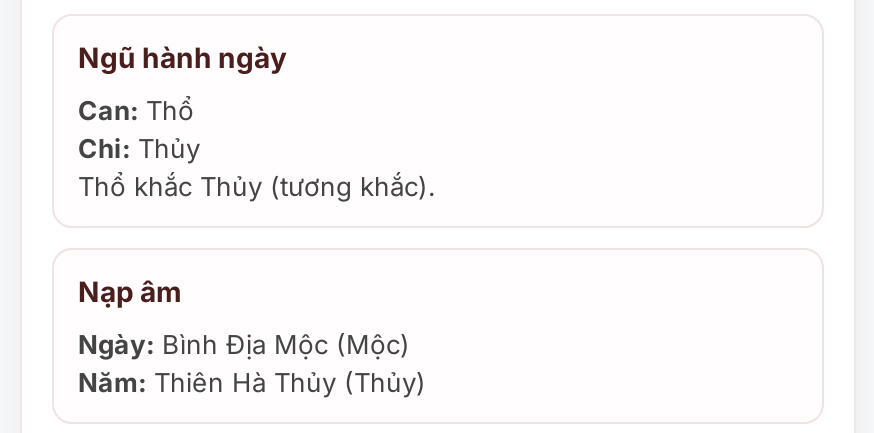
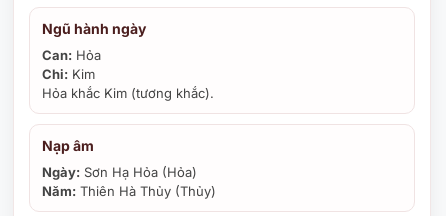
- Can: Thổ
+ Can: Hỏa

- Chi: Thủy
+ Chi: Kim

- Thổ khắc Thủy (tương khắc).
+ Hỏa khắc Kim (tương khắc).

- Ngày: Bình Địa Mộc (Mộc)
+ Ngày: Sơn Hạ Hỏa (Hỏa)
